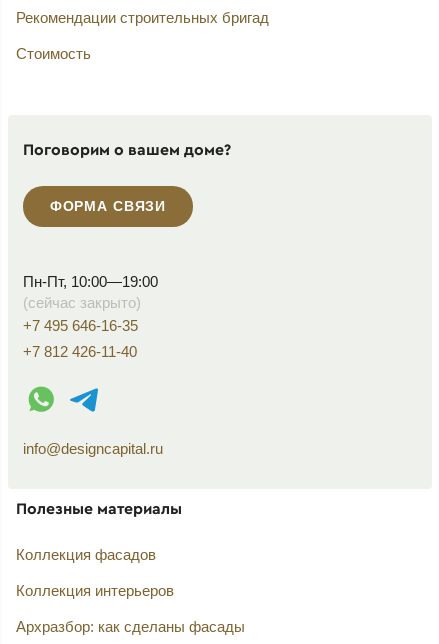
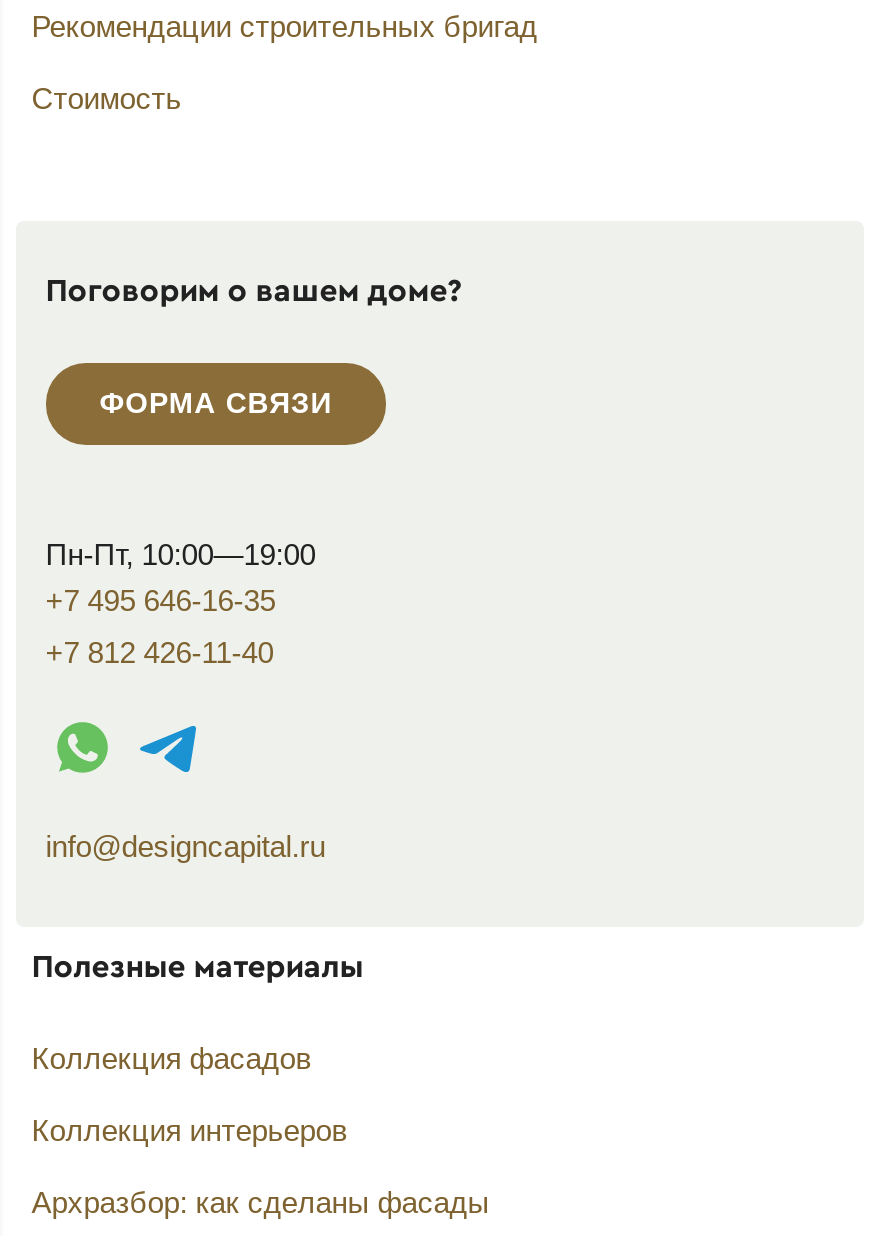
- (сейчас закрыто)
